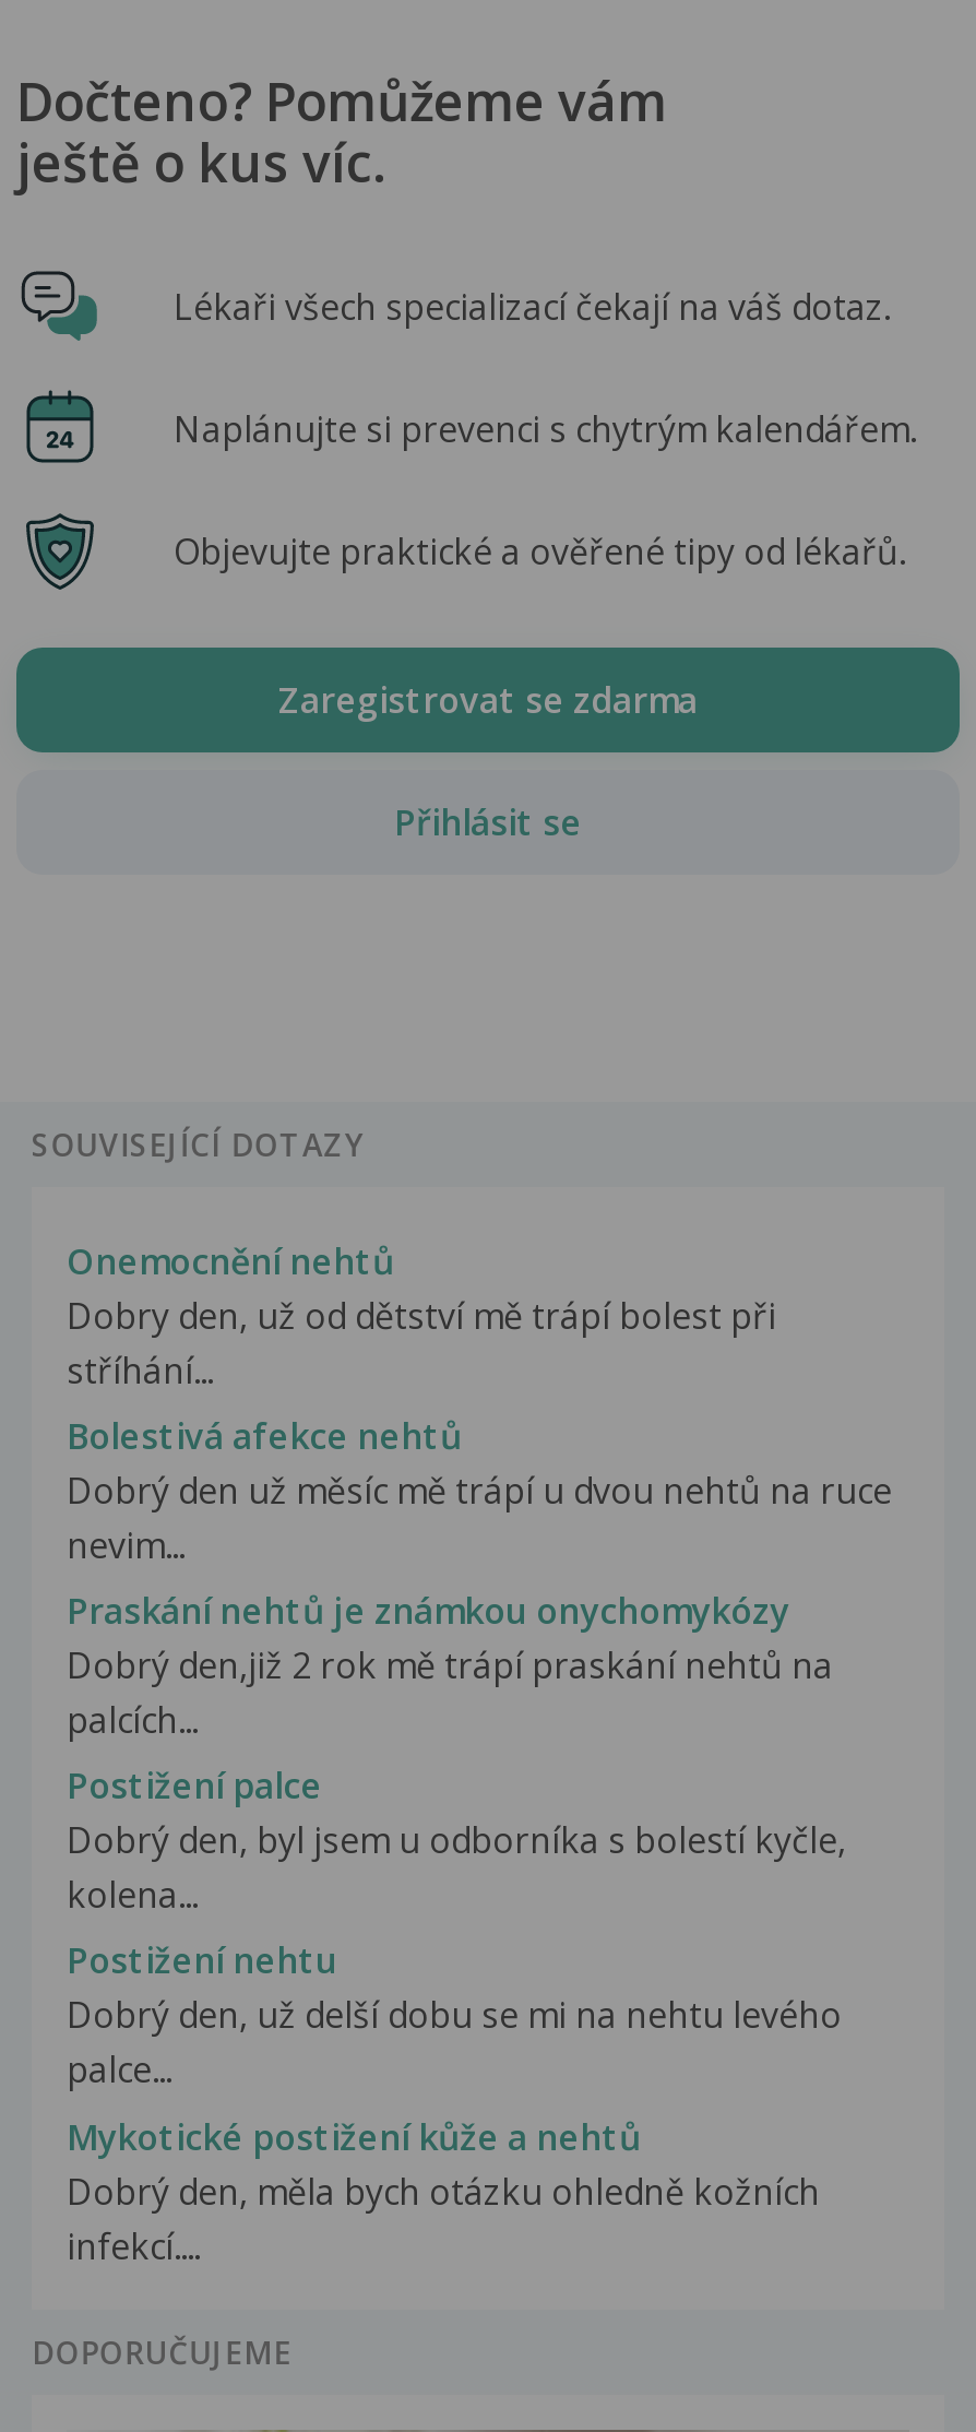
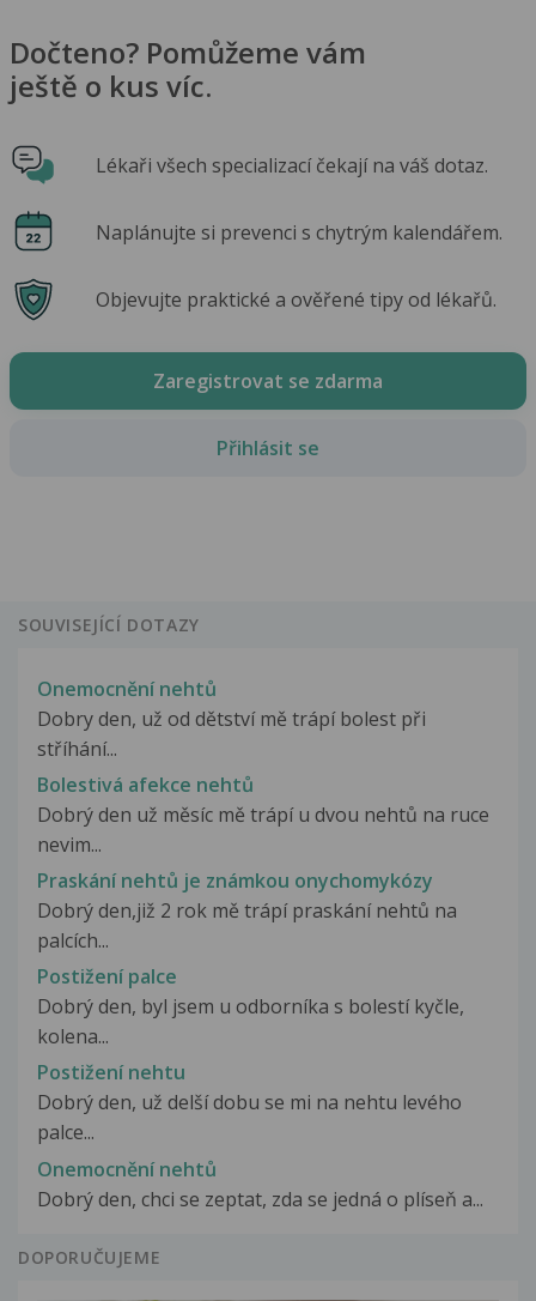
- Mykotické postižení kůže a nehtů
- Dobrý den, měla bych otázku ohledně kožních
- infekcí....
+ Onemocnění nehtů
+ Dobrý den, chci se zeptat, zda se jedná o plíseň a...
